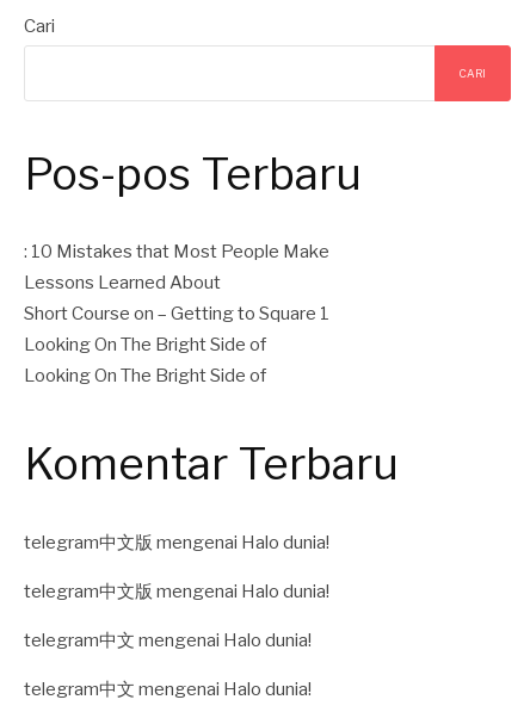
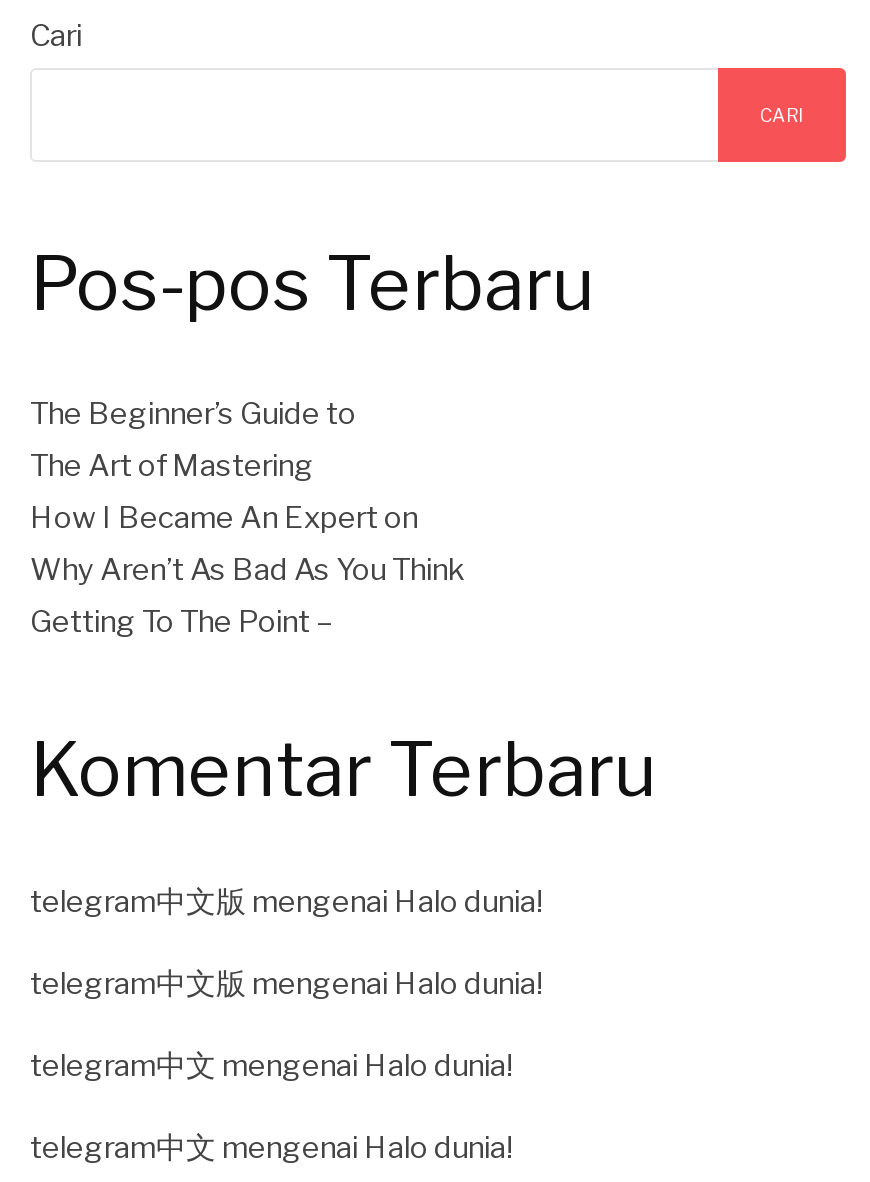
- : 10 Mistakes that Most People Make
- Lessons Learned About
- Short Course on – Getting to Square 1
- Looking On The Bright Side of
- Looking On The Bright Side of
+ The Beginner’s Guide to
+ The Art of Mastering
+ How I Became An Expert on
+ Why Aren’t As Bad As You Think
+ Getting To The Point –
